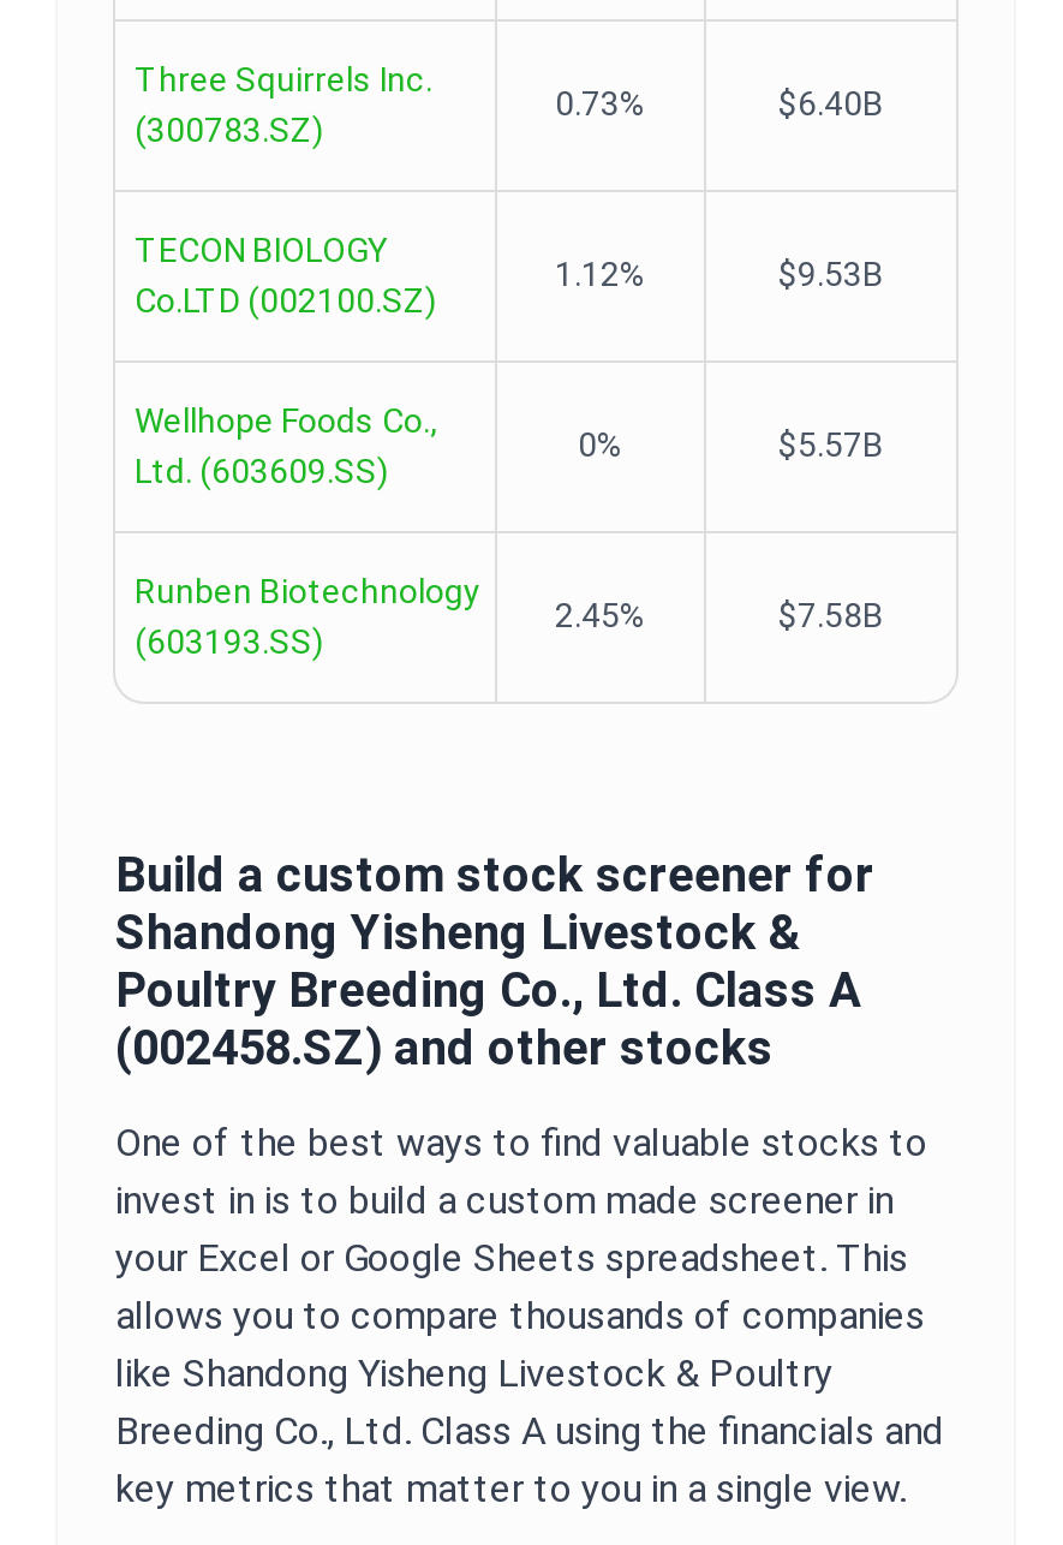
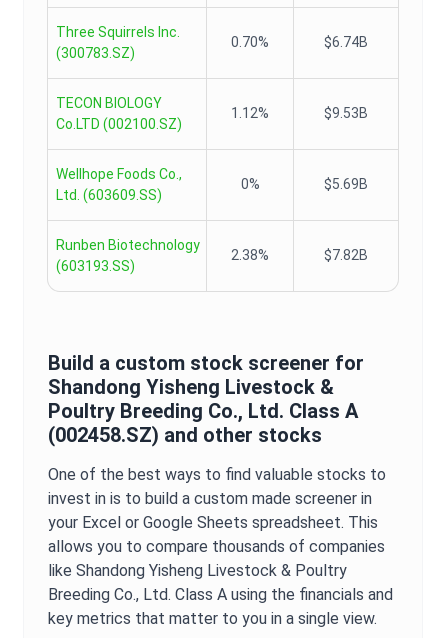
- 0.73%
- $6.40B
+ 0.70%
+ $6.74B

- $5.57B
+ $5.69B

- 2.45%
- $7.58B
+ 2.38%
+ $7.82B
